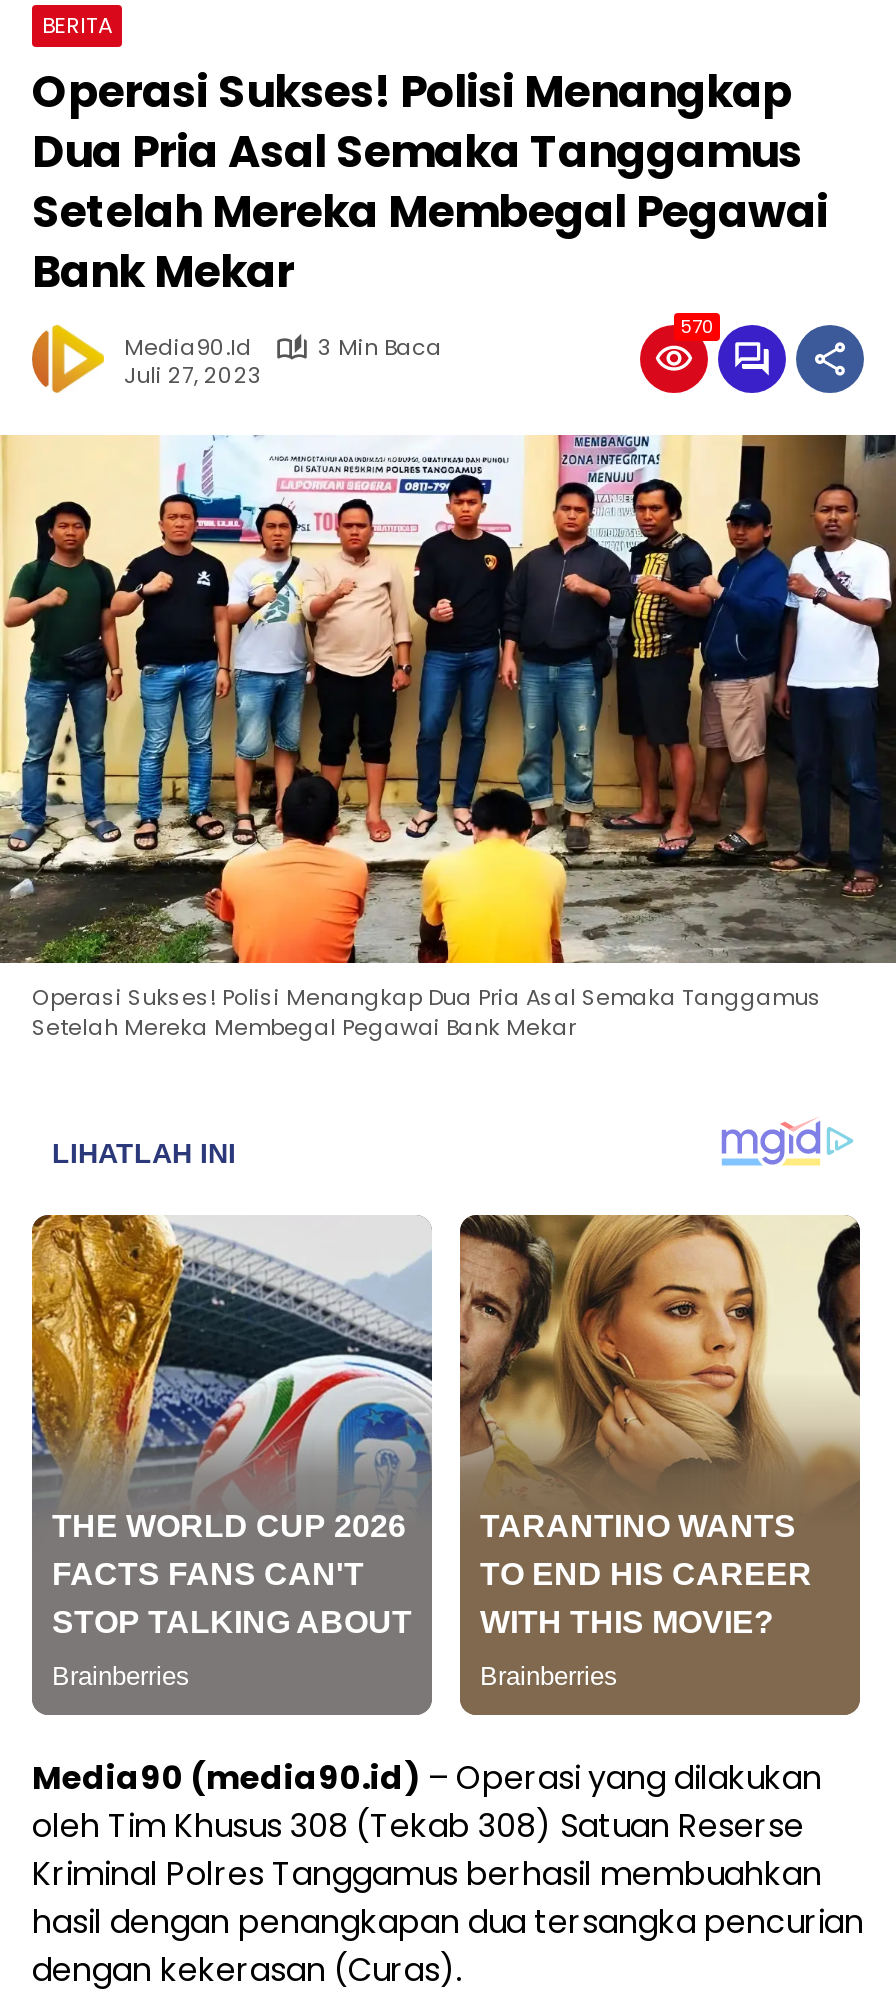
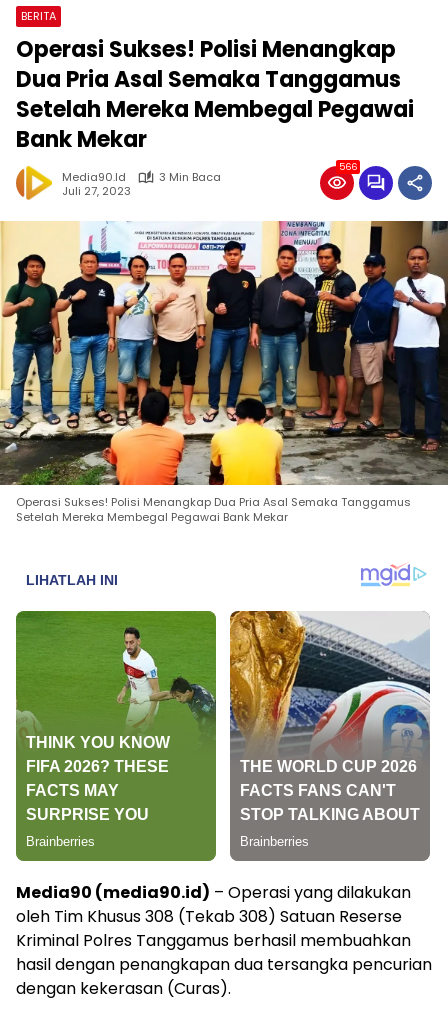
- 570
+ 566

- [image]
+ [image]

- [image]
+ [image]
